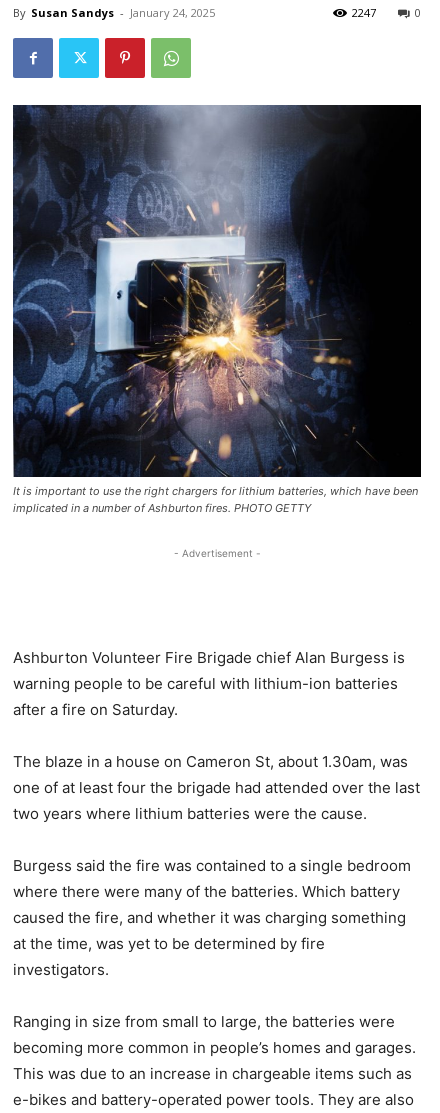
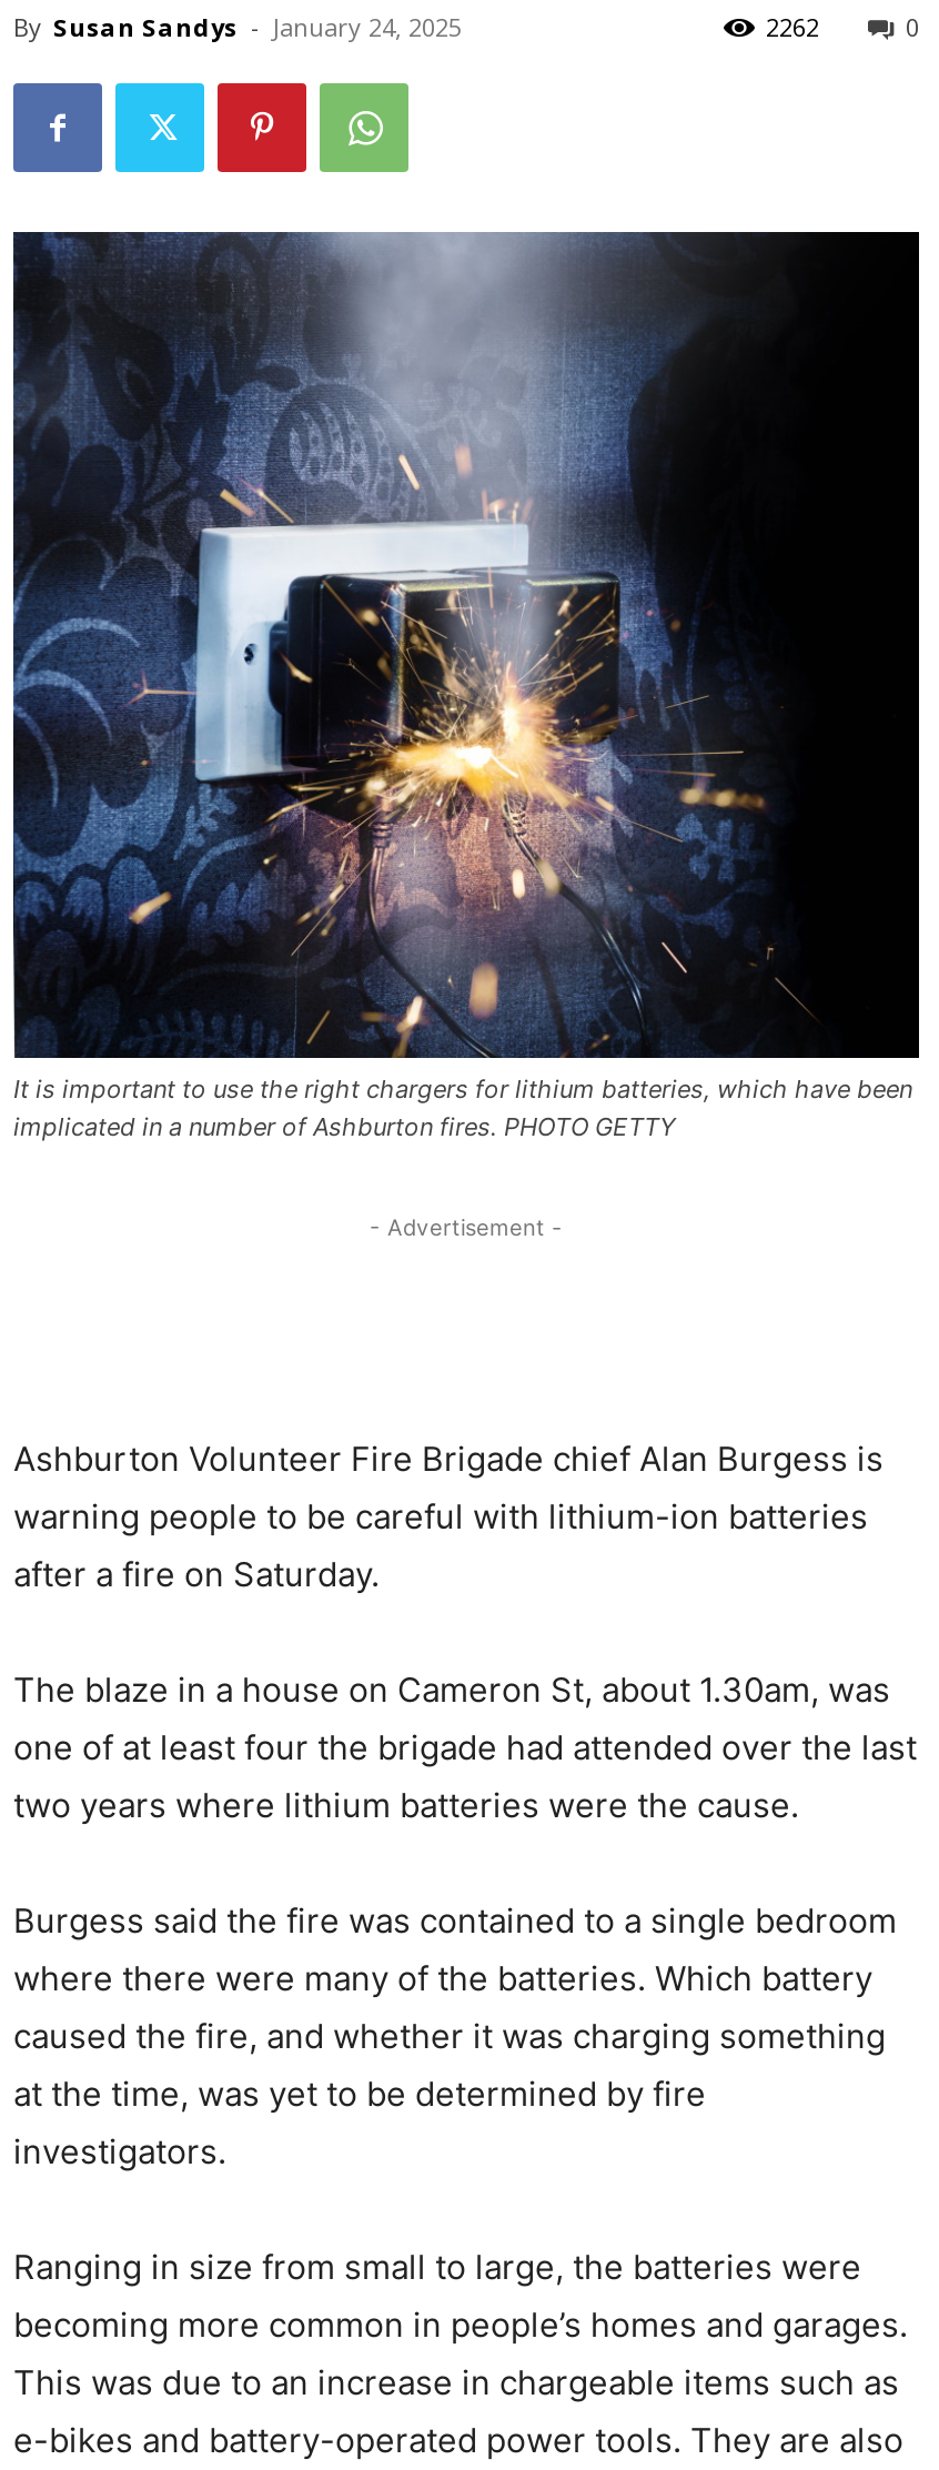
- 2247
+ 2262
